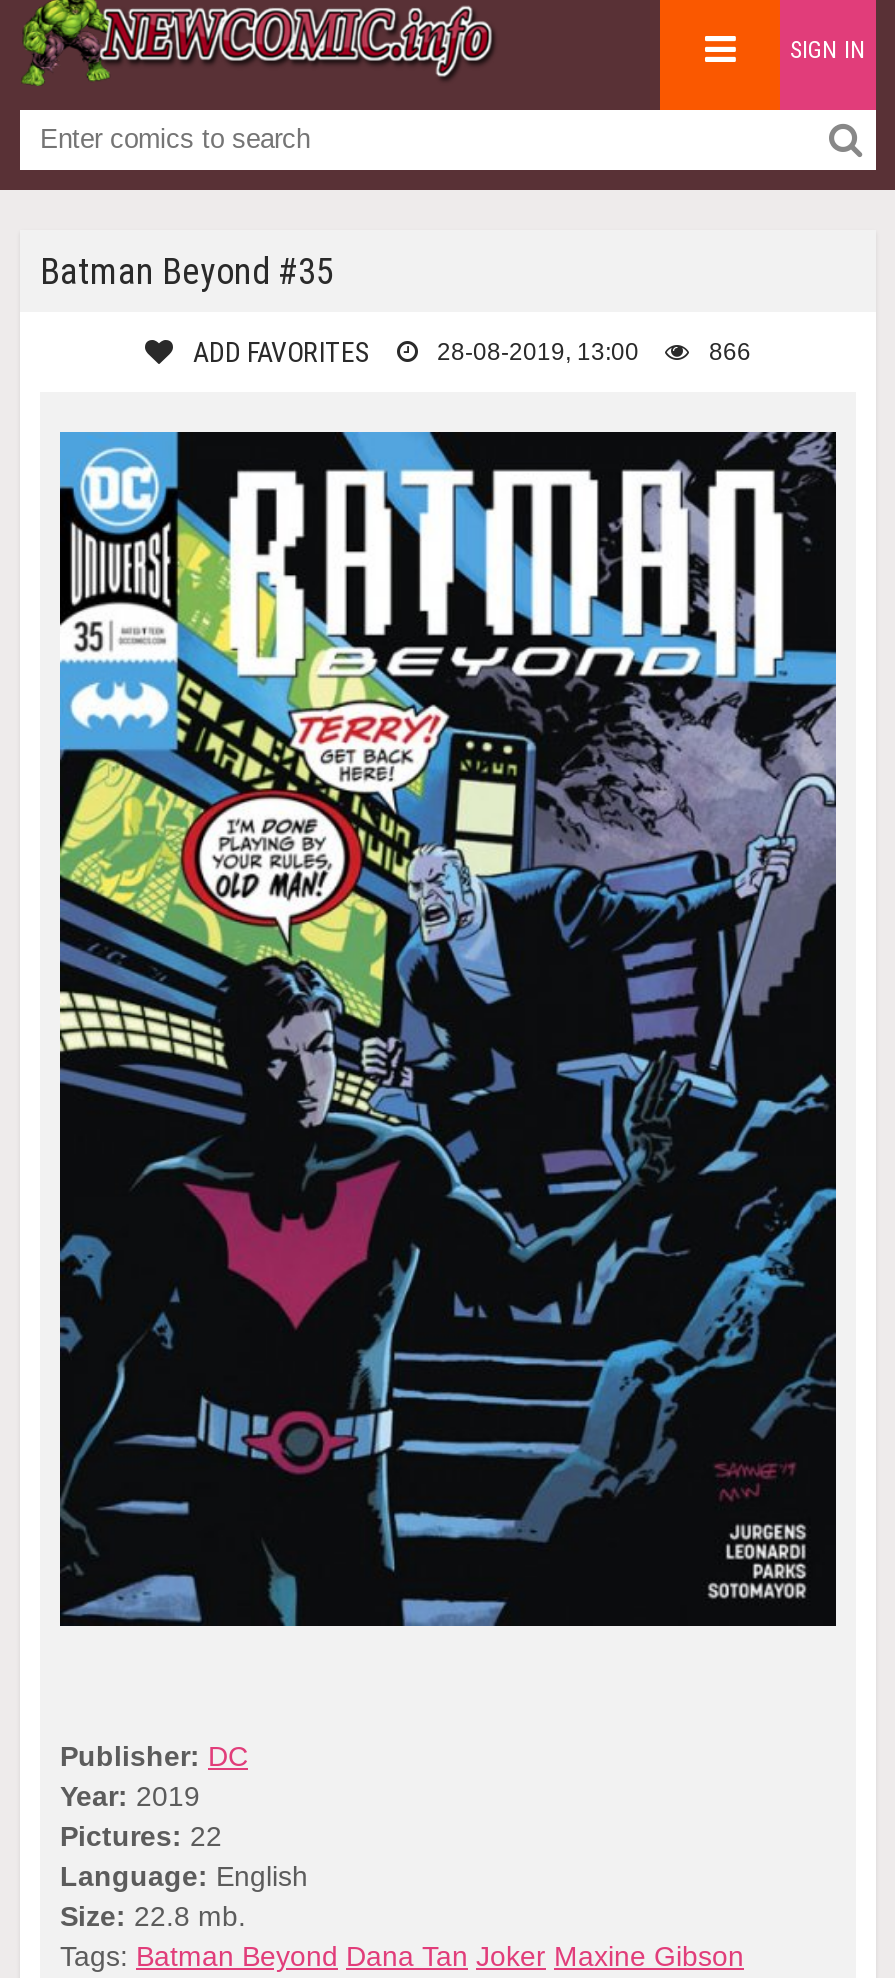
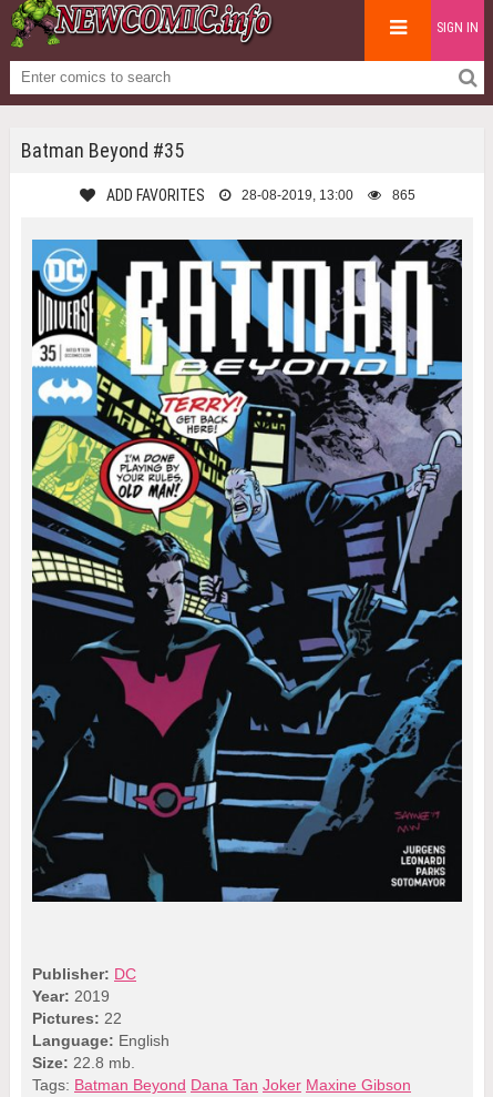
- 866
+ 865
